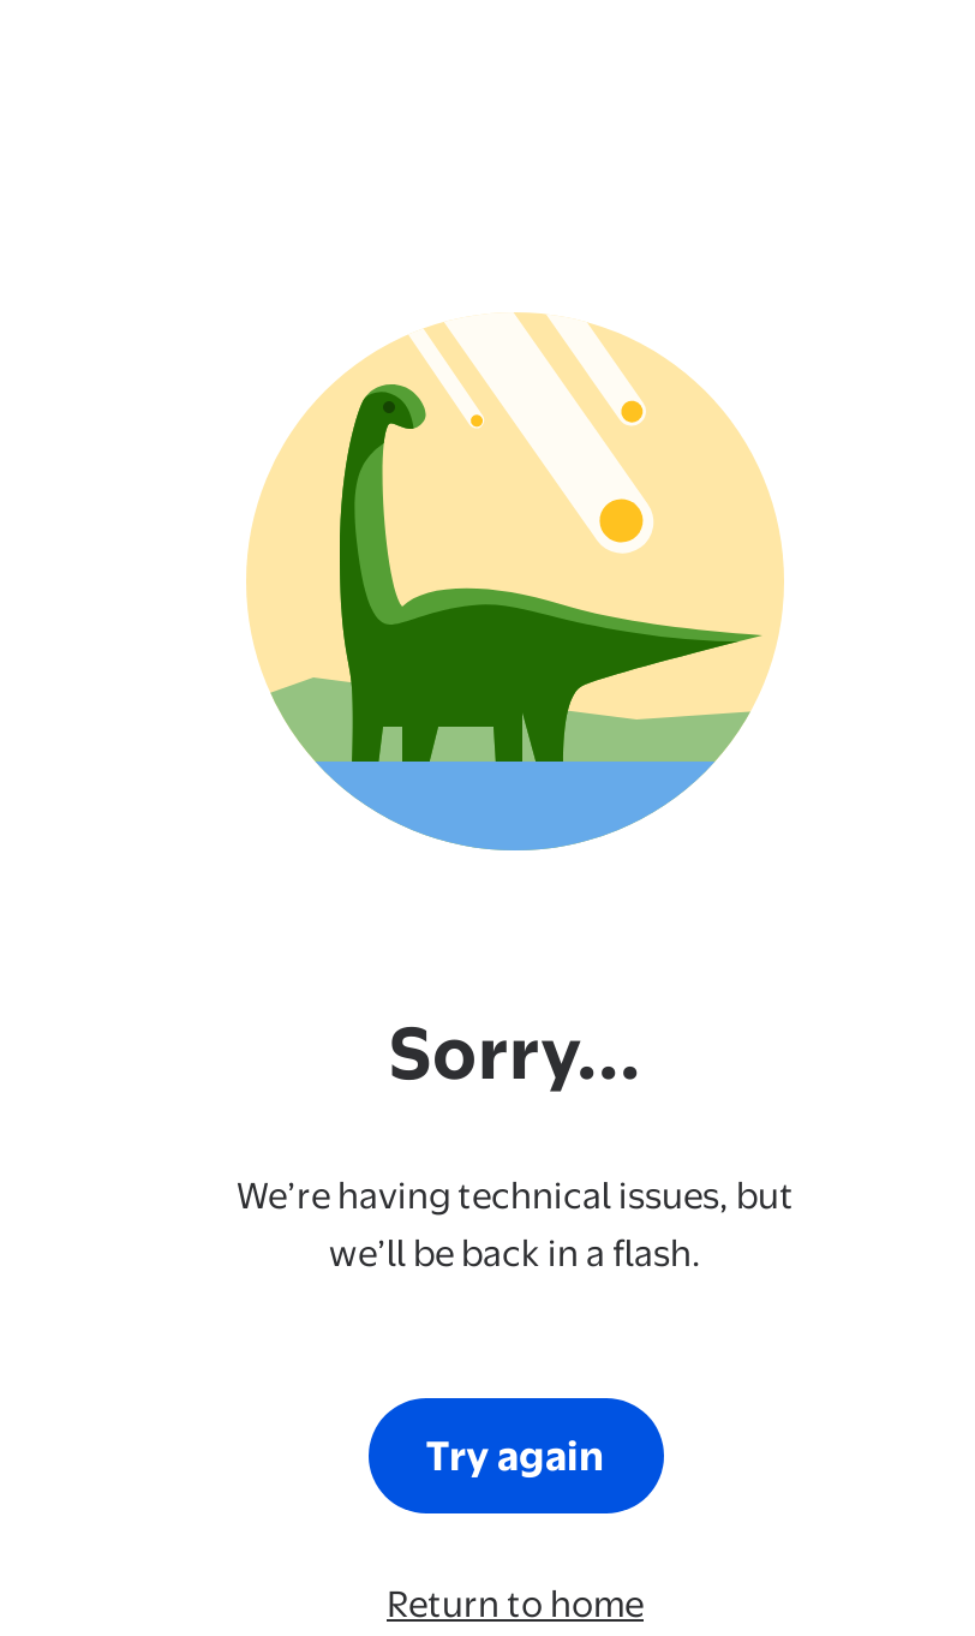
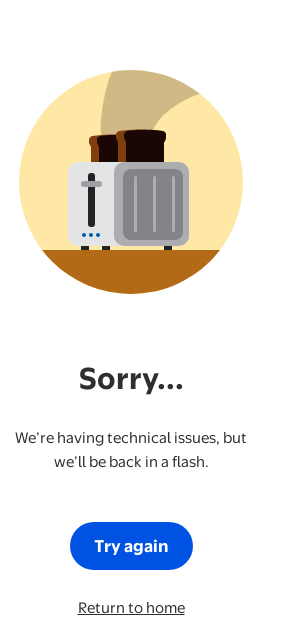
- [image]
+ [image]
